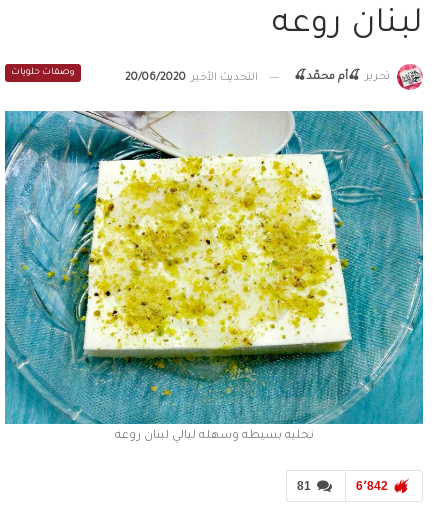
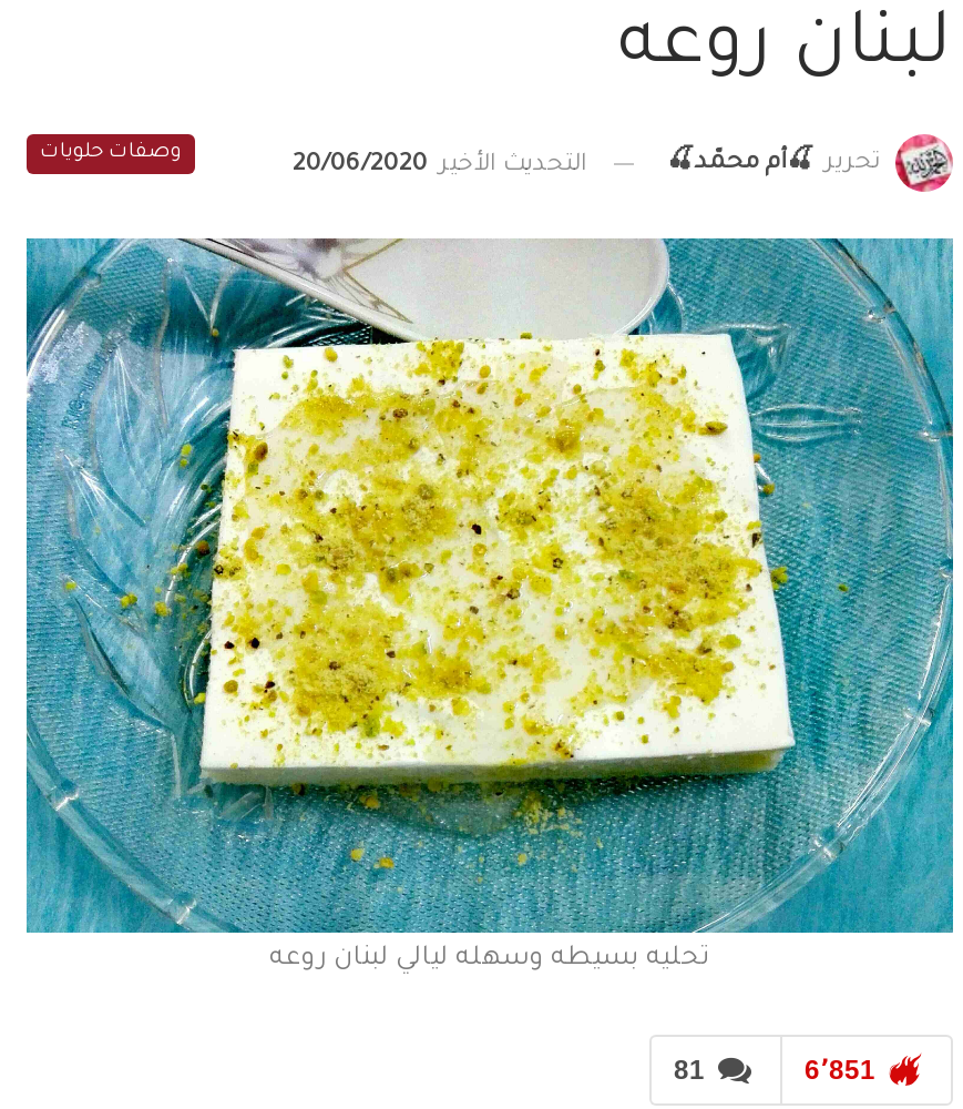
- 6٬842
+ 6٬851
